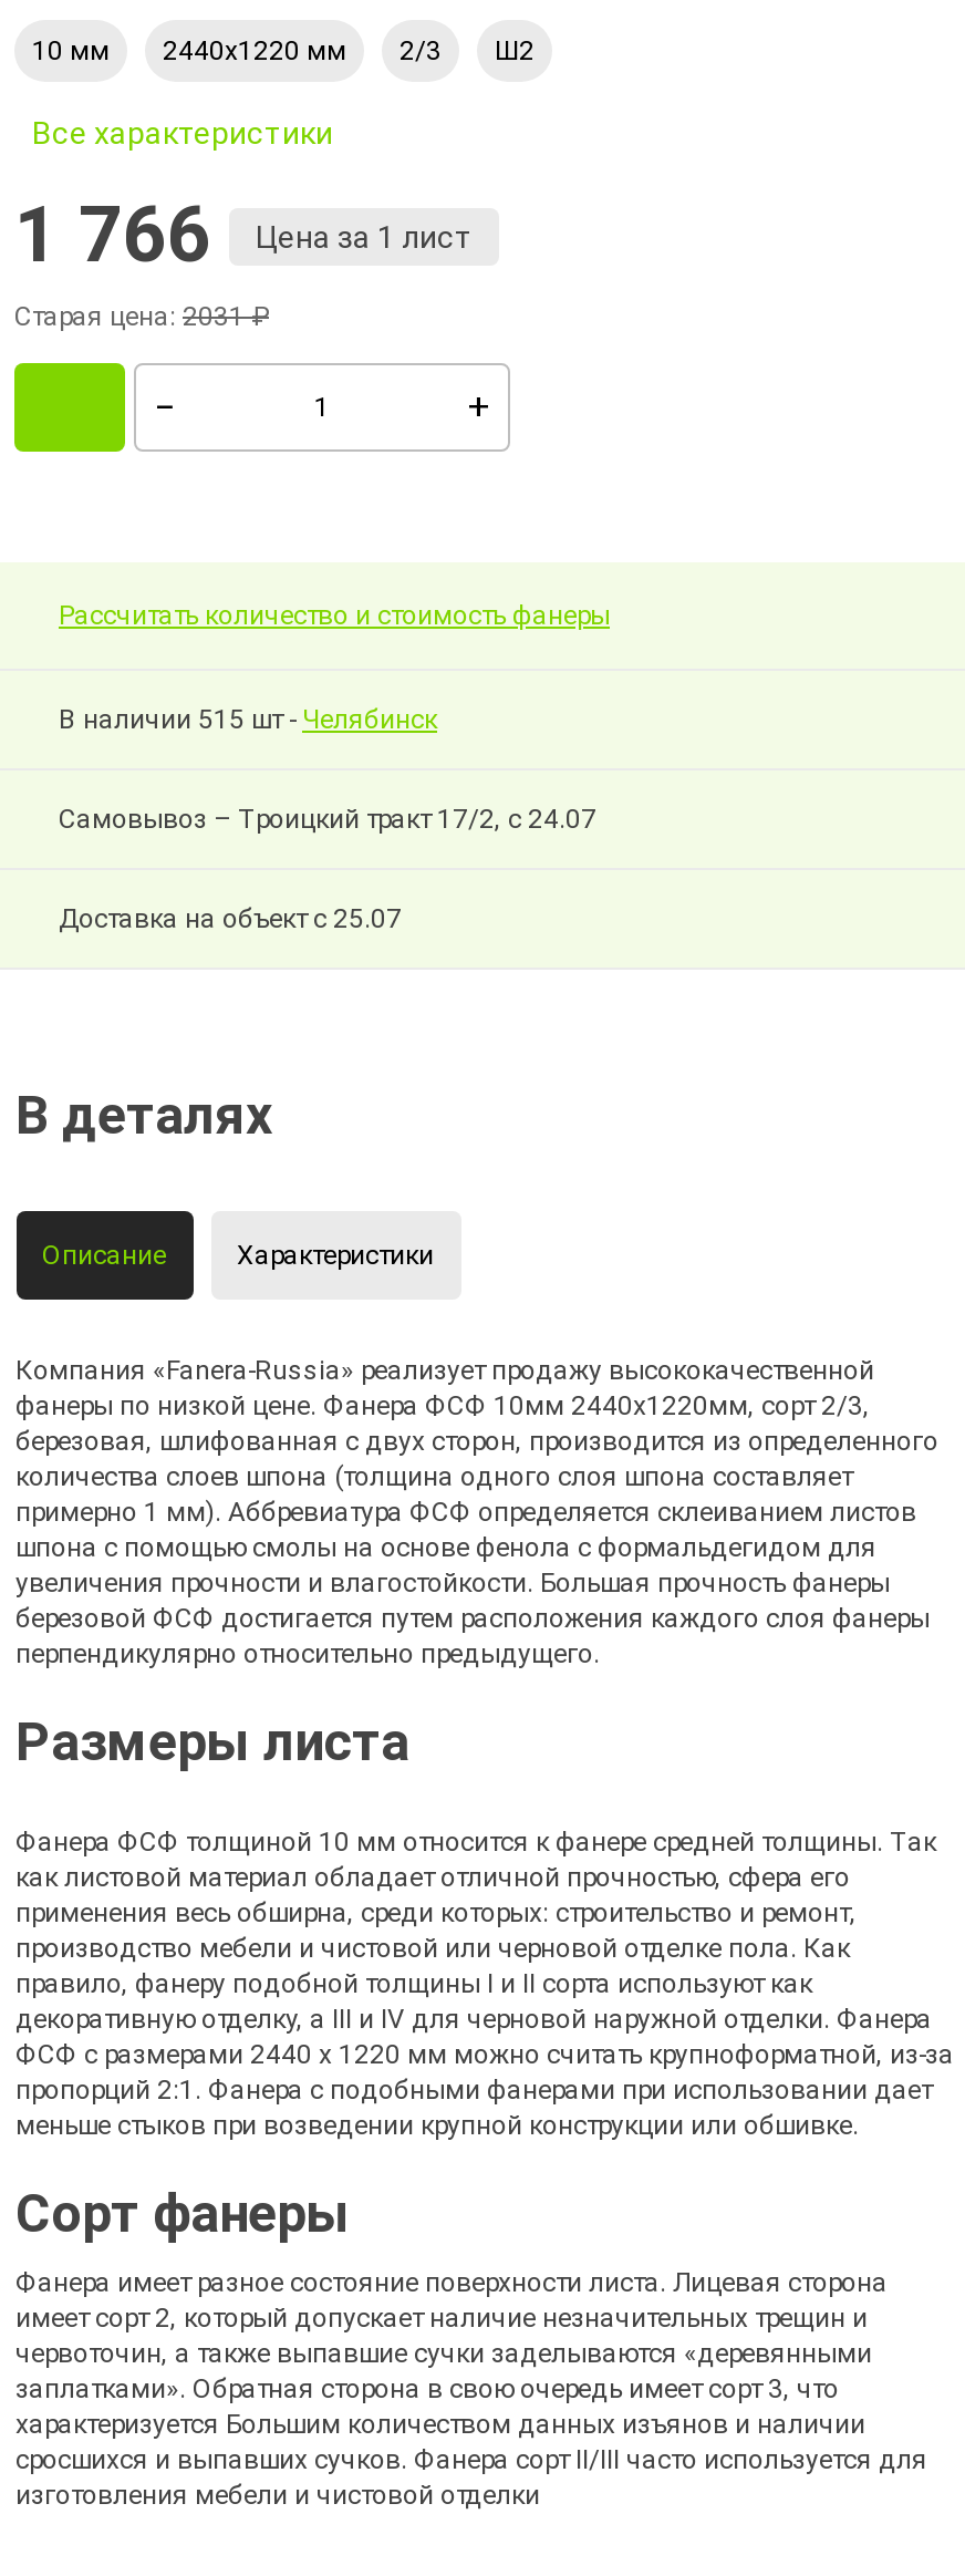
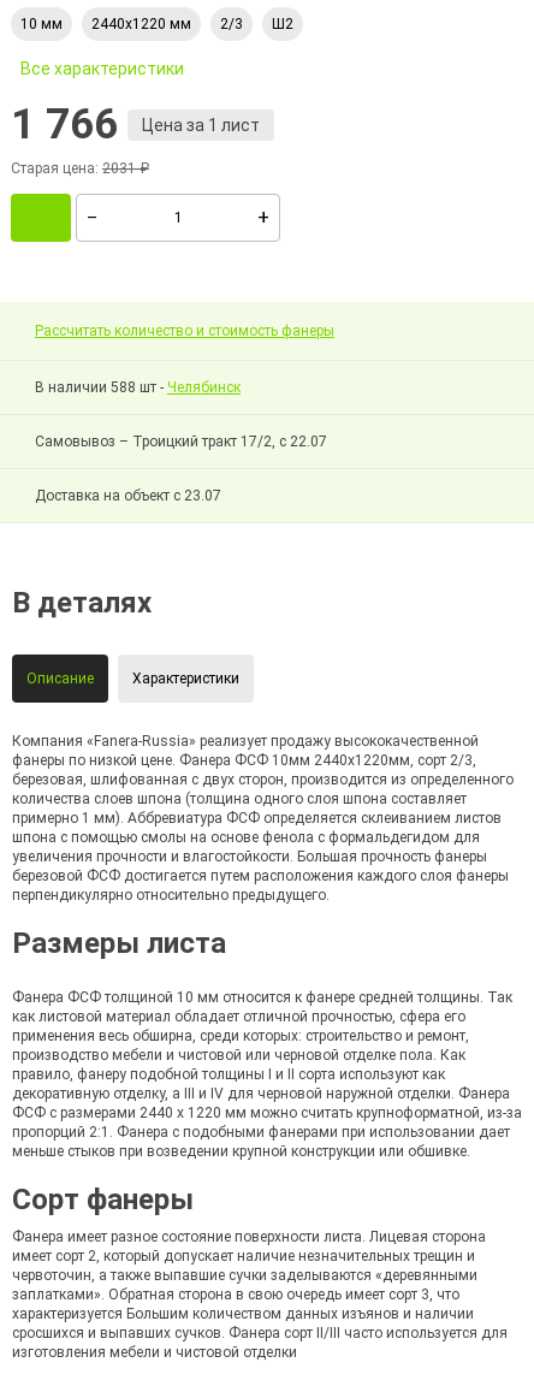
- В наличии 515 шт - Челябинск
+ В наличии 588 шт - Челябинск

- Самовывоз – Троицкий тракт 17/2, с 24.07
+ Самовывоз – Троицкий тракт 17/2, с 22.07

- Доставка на объект с 25.07
+ Доставка на объект с 23.07
